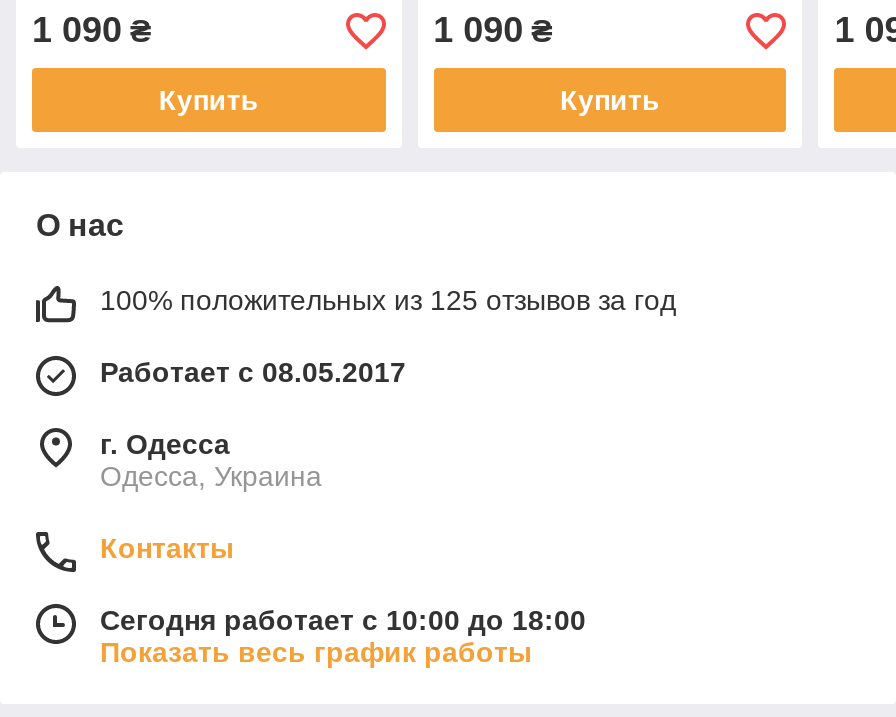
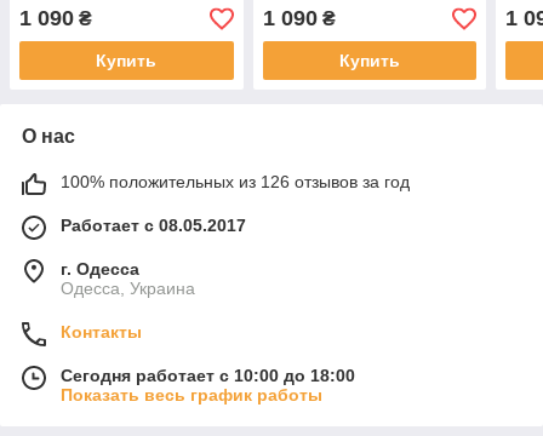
- 100% положительных из 125 отзывов за год
+ 100% положительных из 126 отзывов за год
